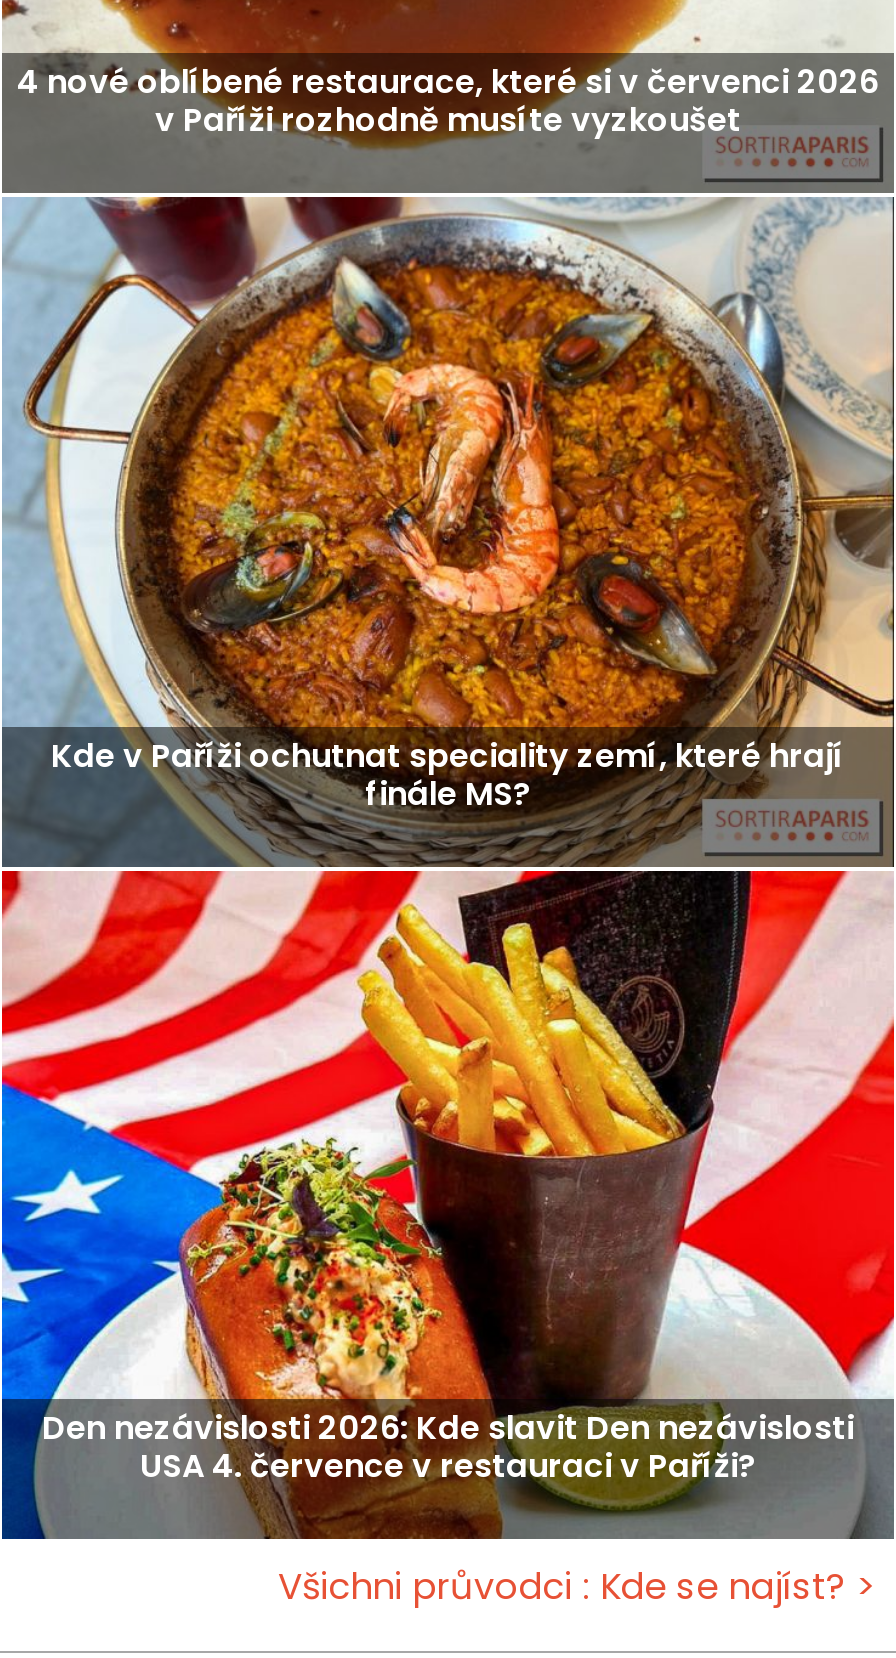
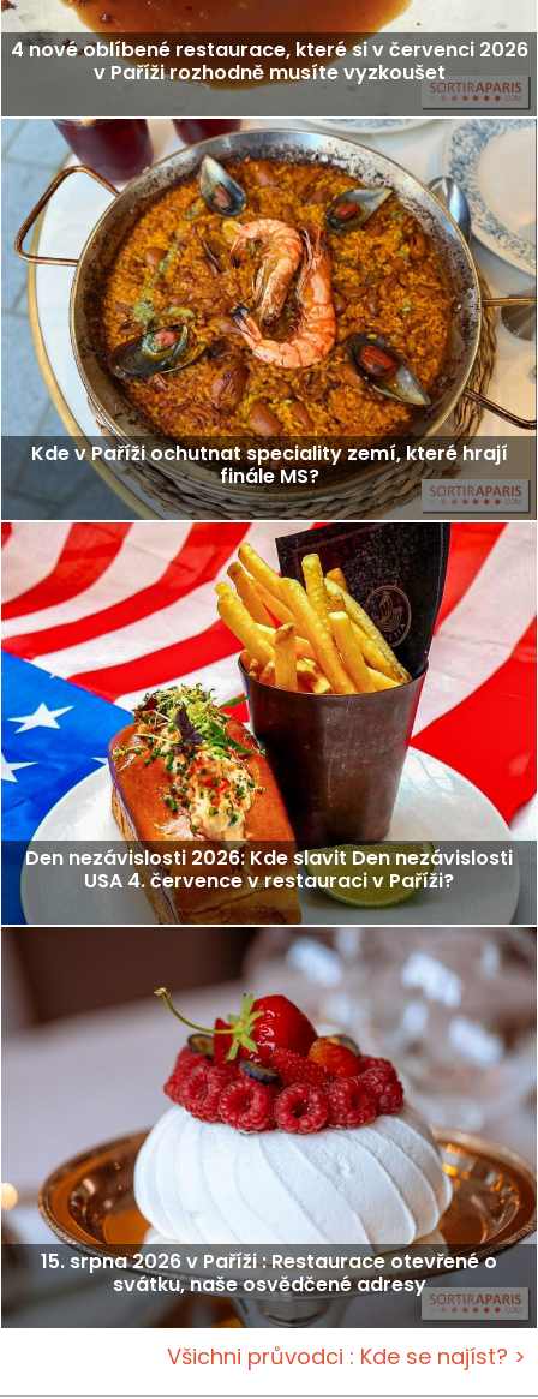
+ [image]
+ 15. srpna 2026 v Paříži : Restaurace otevřené o
+ svátku, naše osvědčené adresy
